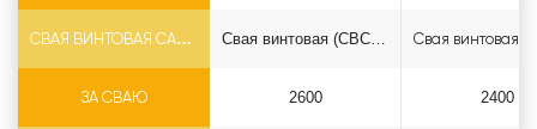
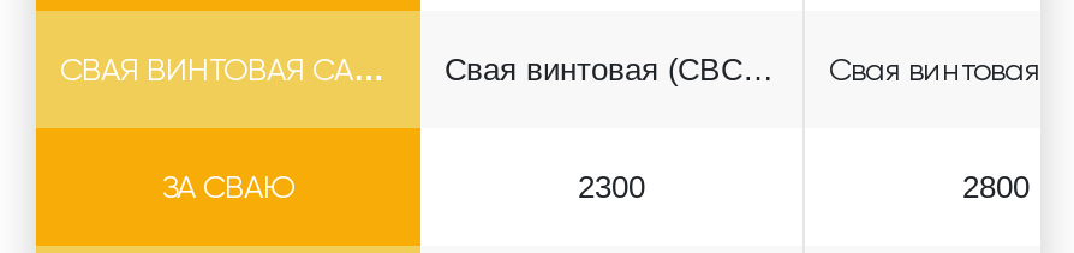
- 2600
+ 2300

- 2400
+ 2800
